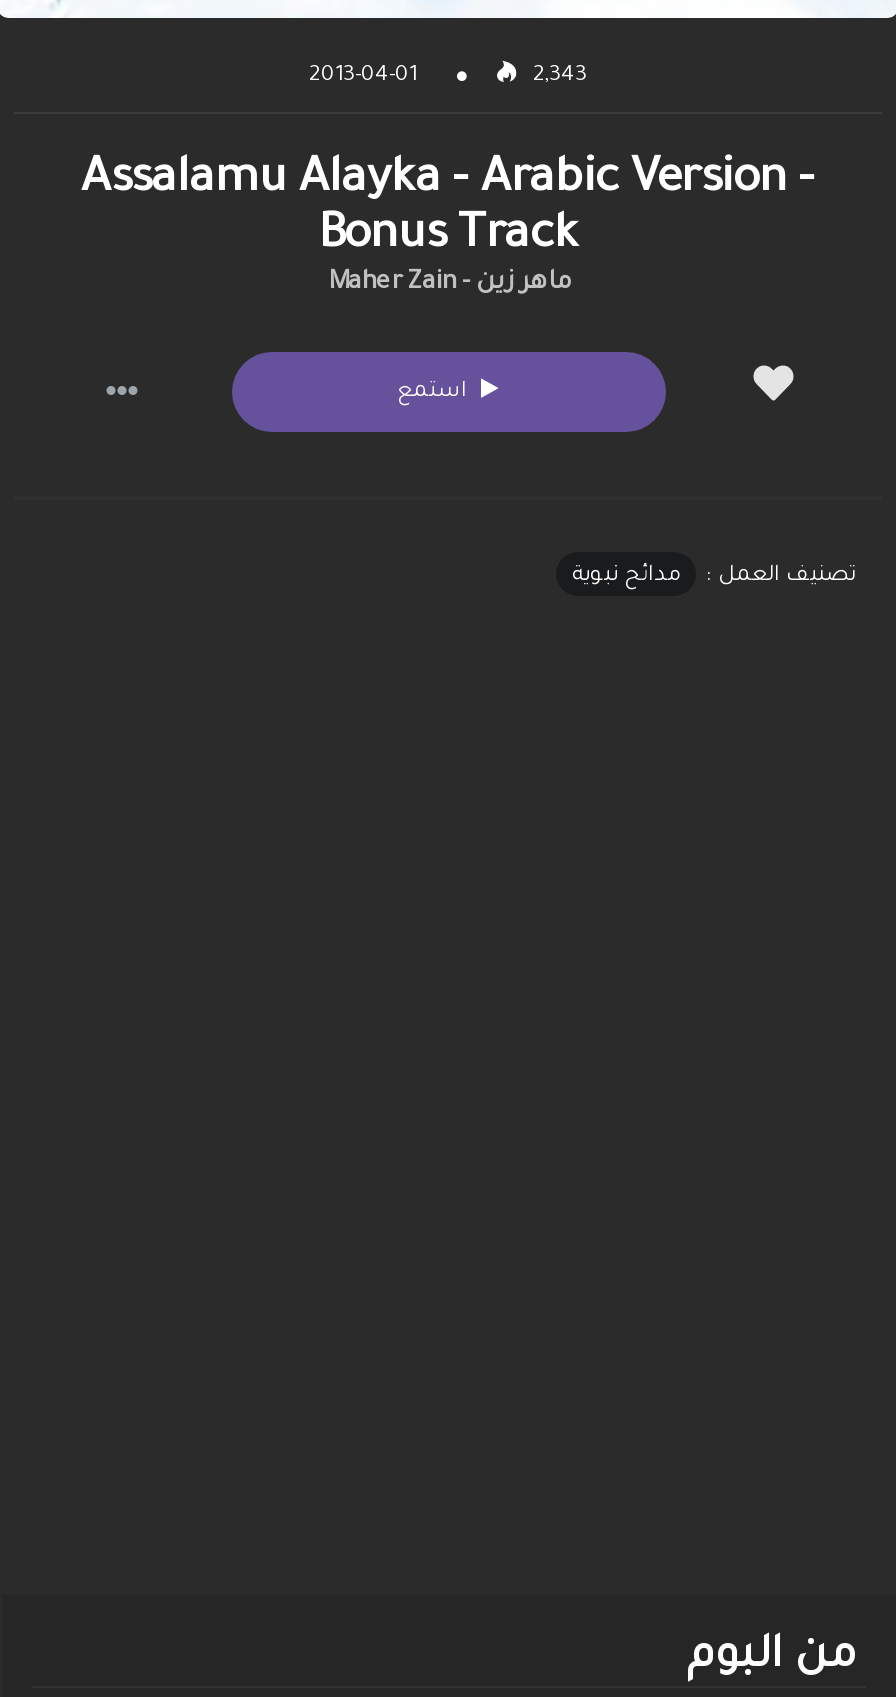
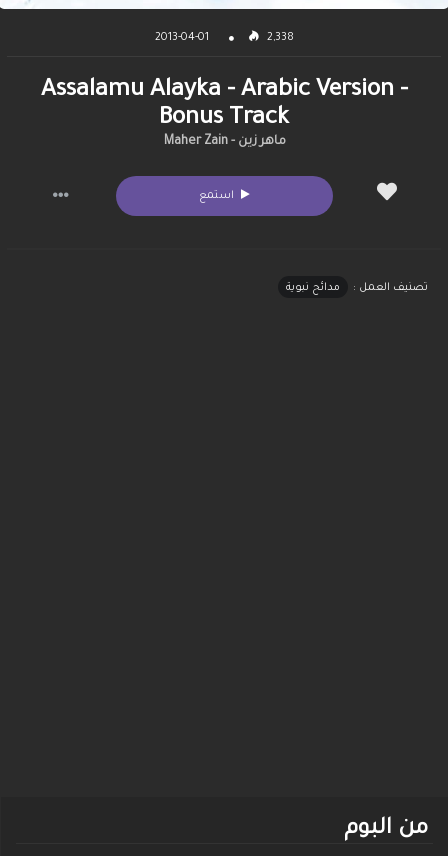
- 2,343
+ 2,338
